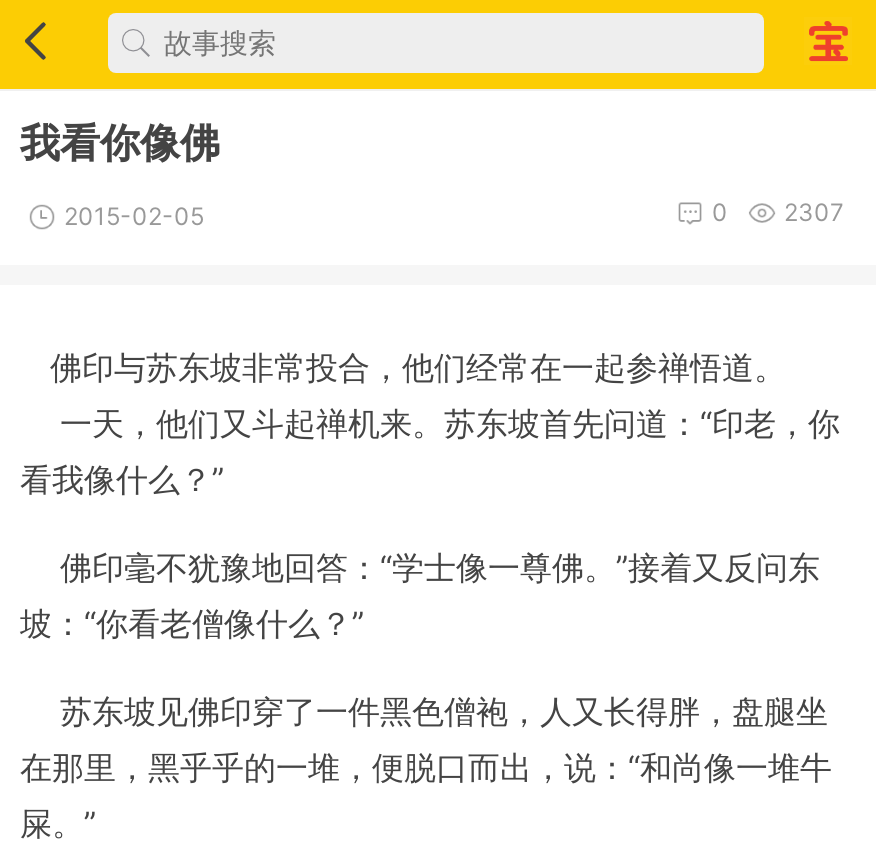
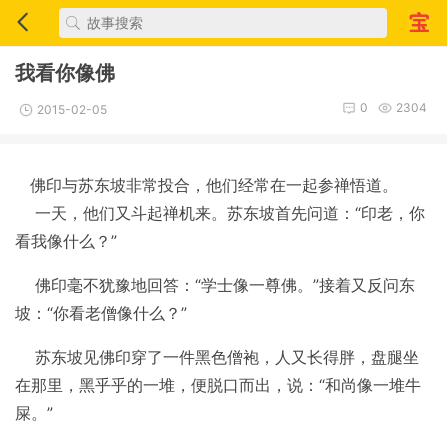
- 0 2307
+ 0 2304
